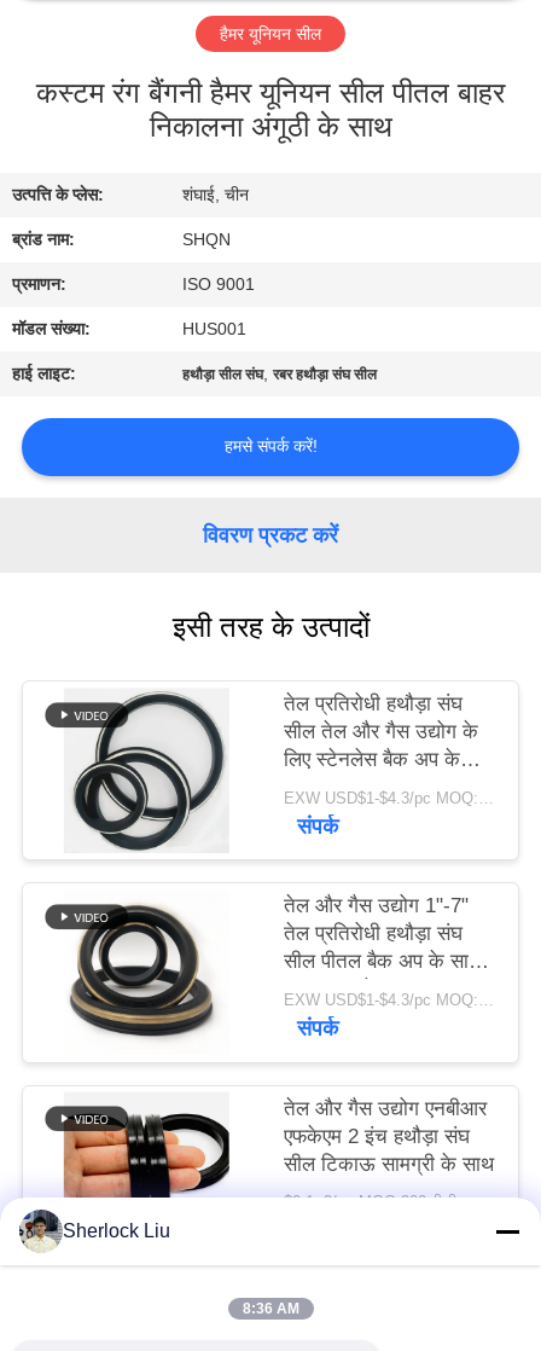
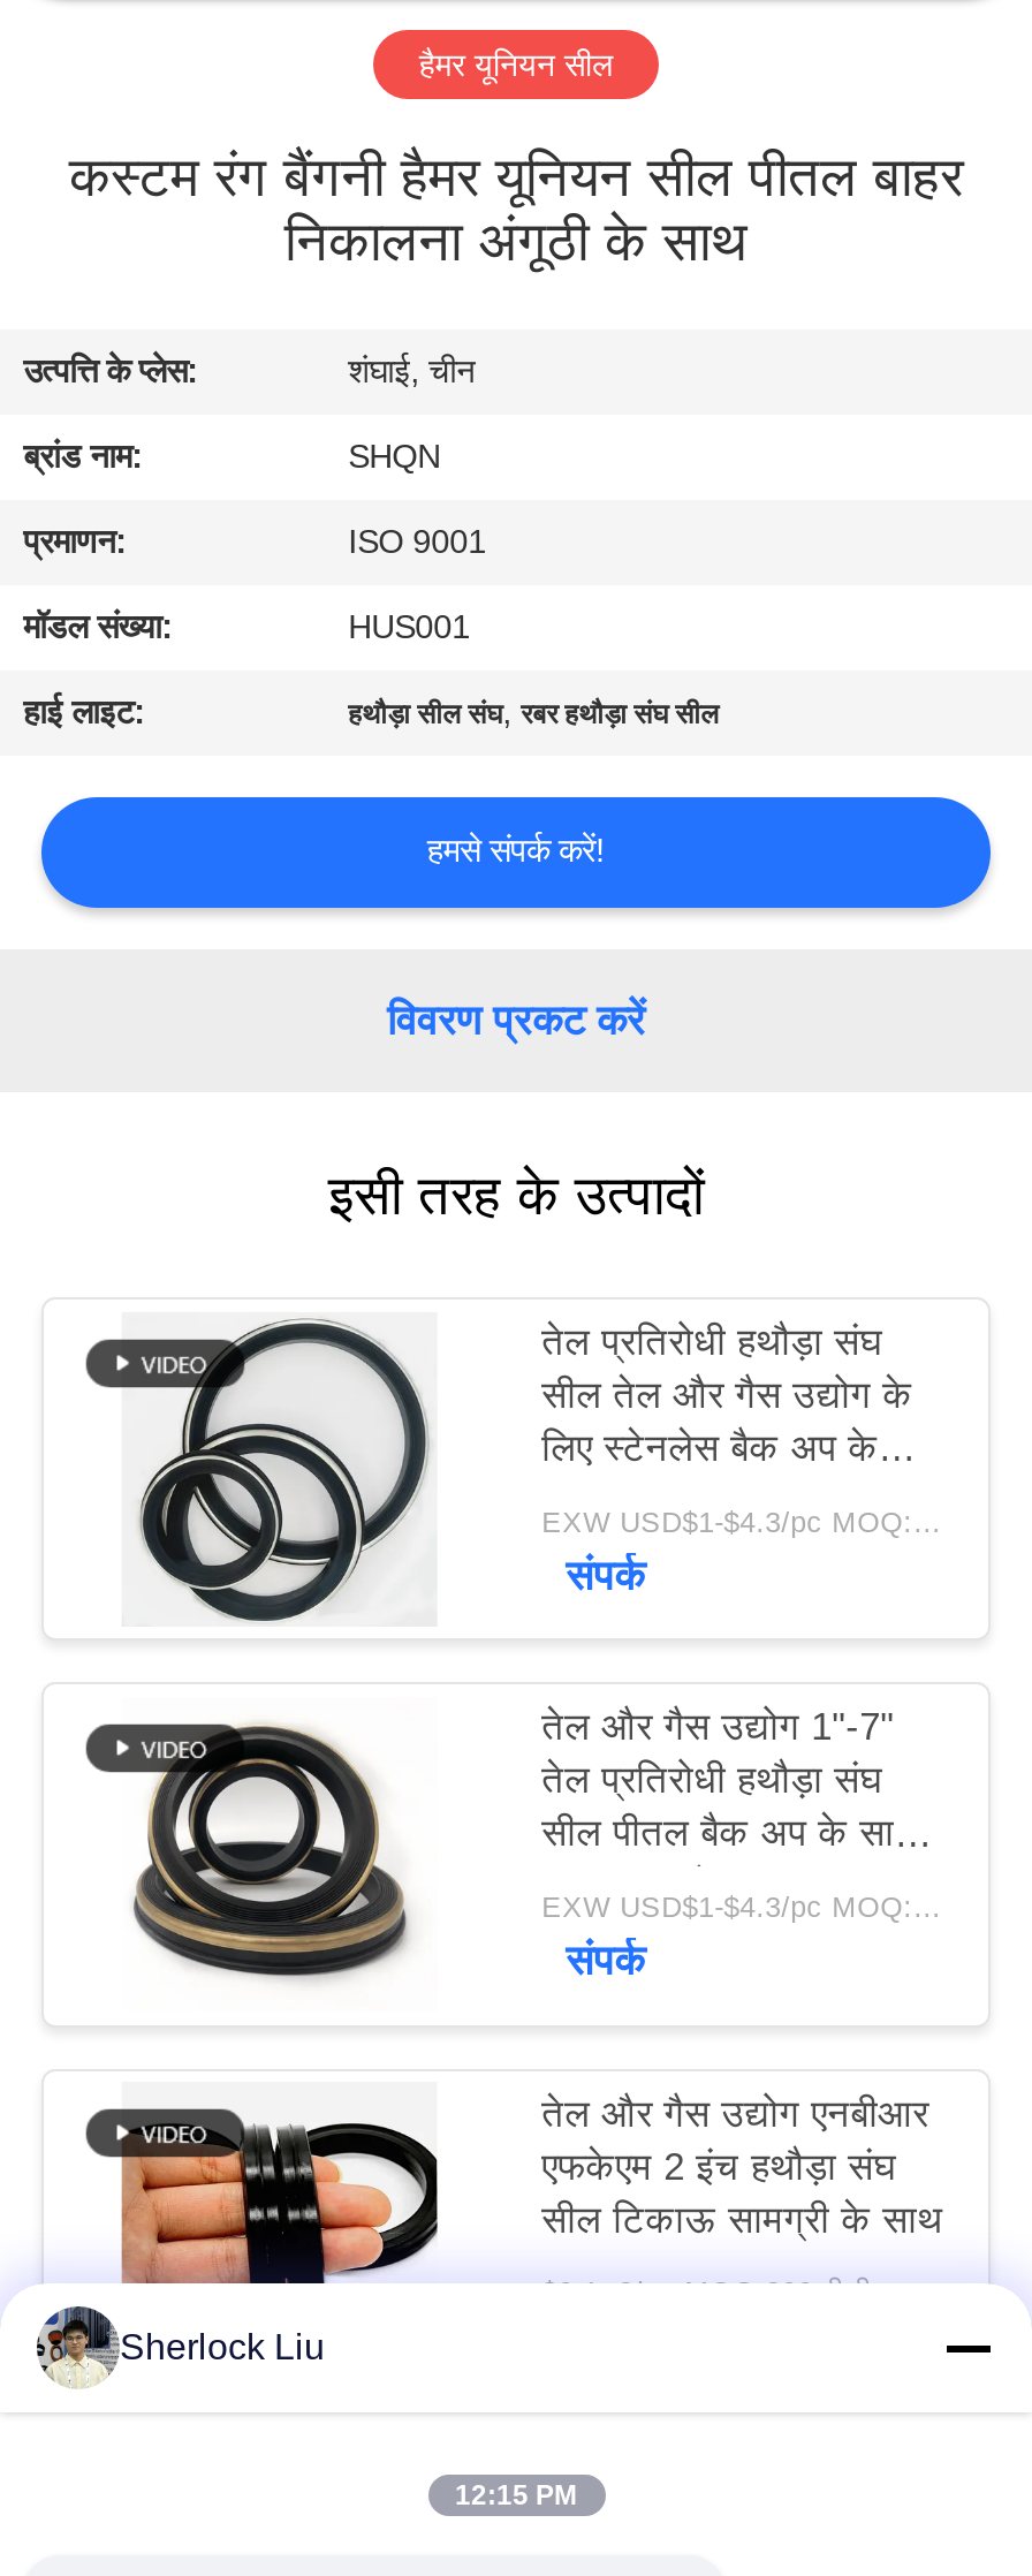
- 8:36 AM
+ 12:15 PM
